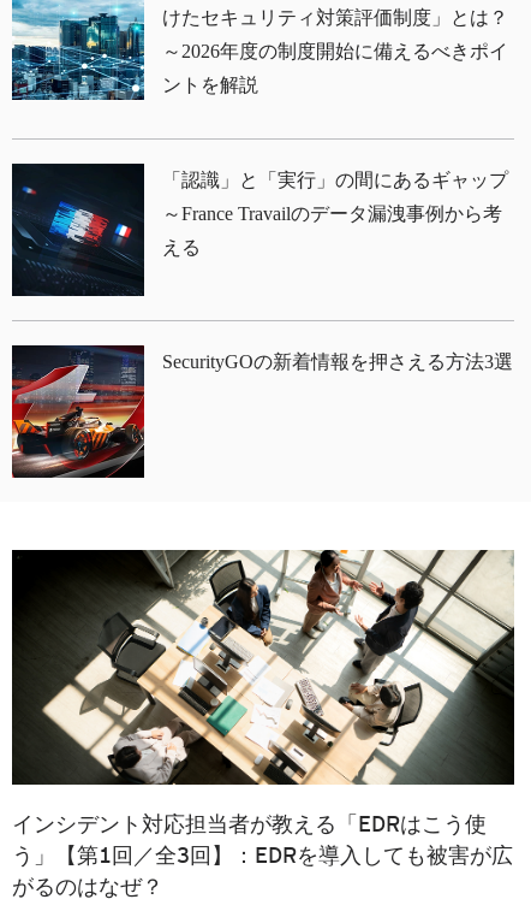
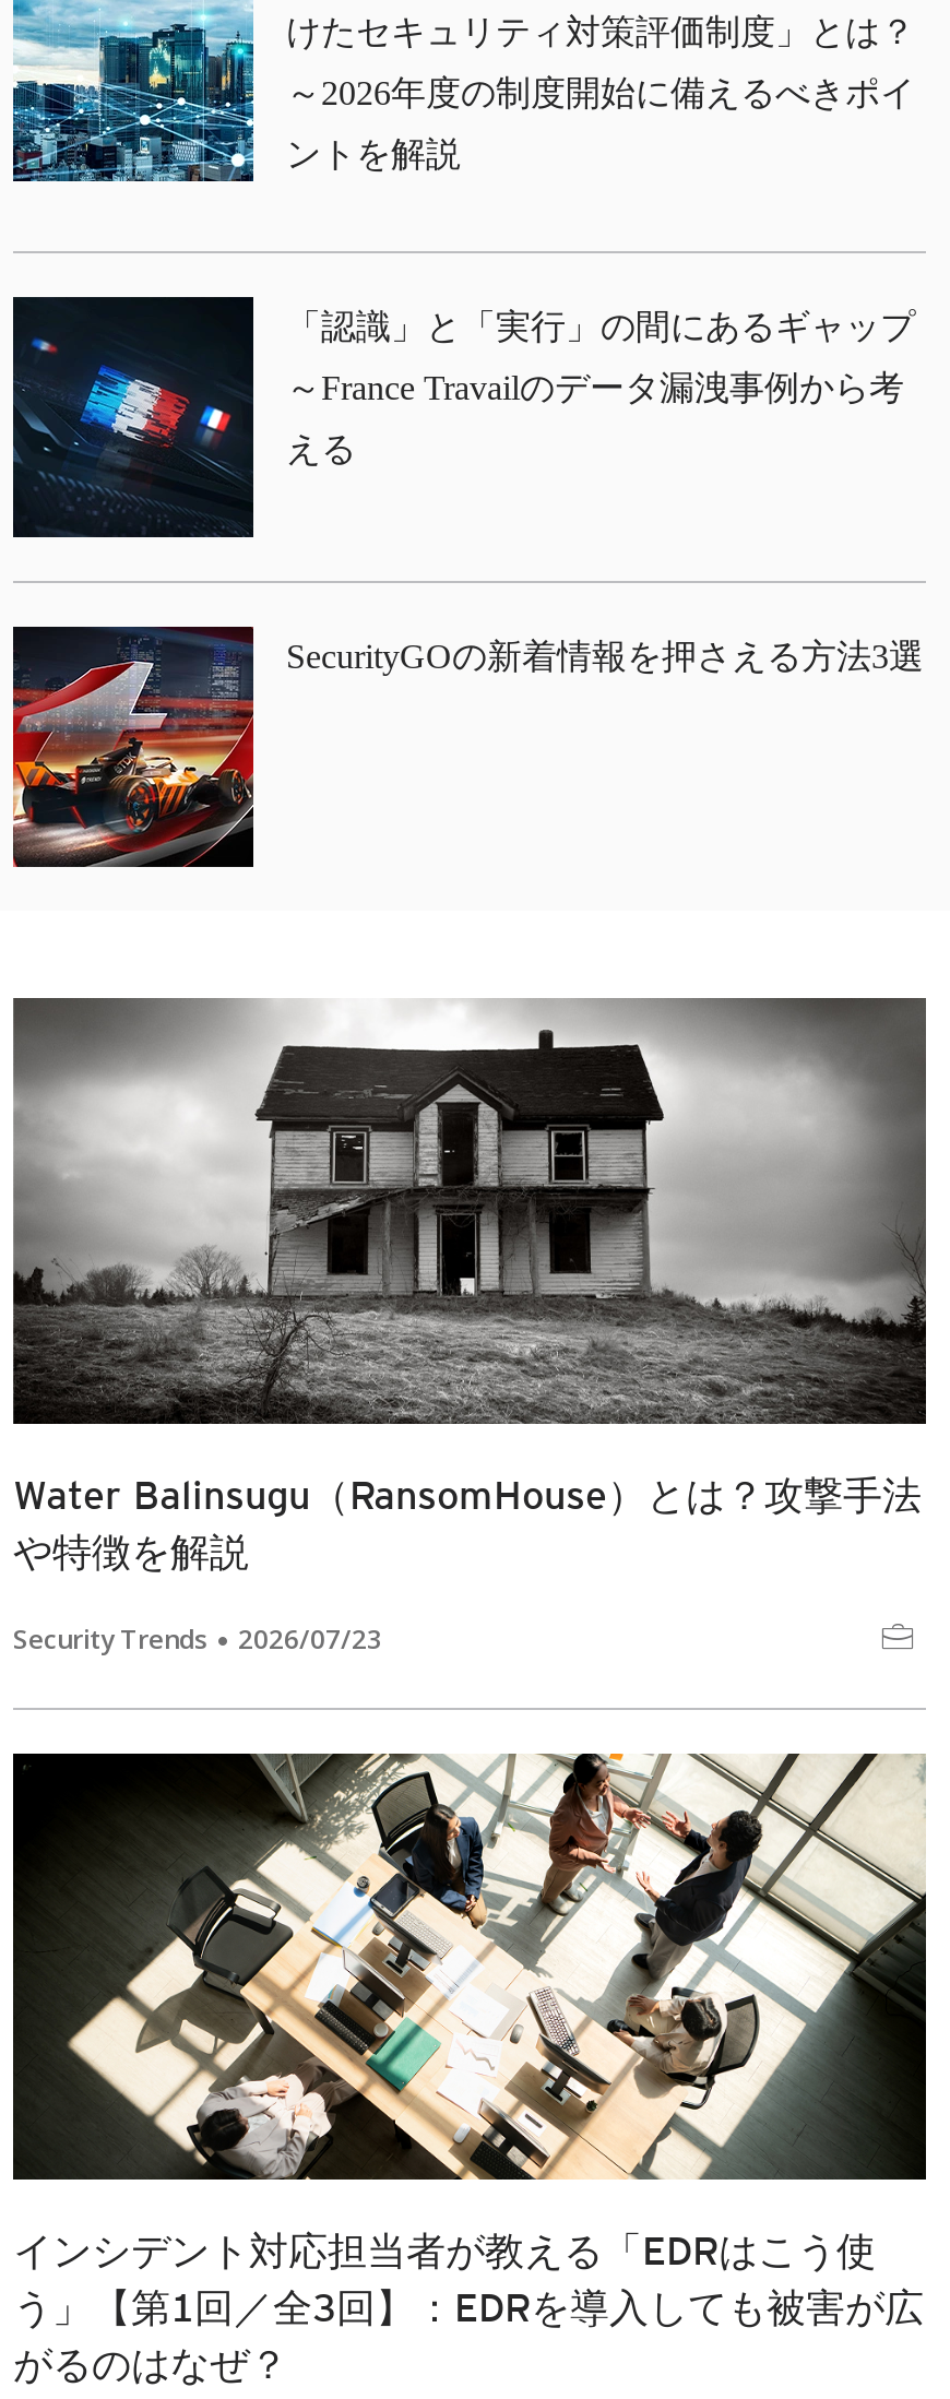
+ [image]
+ Water Balinsugu（RansomHouse）とは？攻撃手法
+ や特徴を解説
+ Security Trends
+ 2026/07/23
